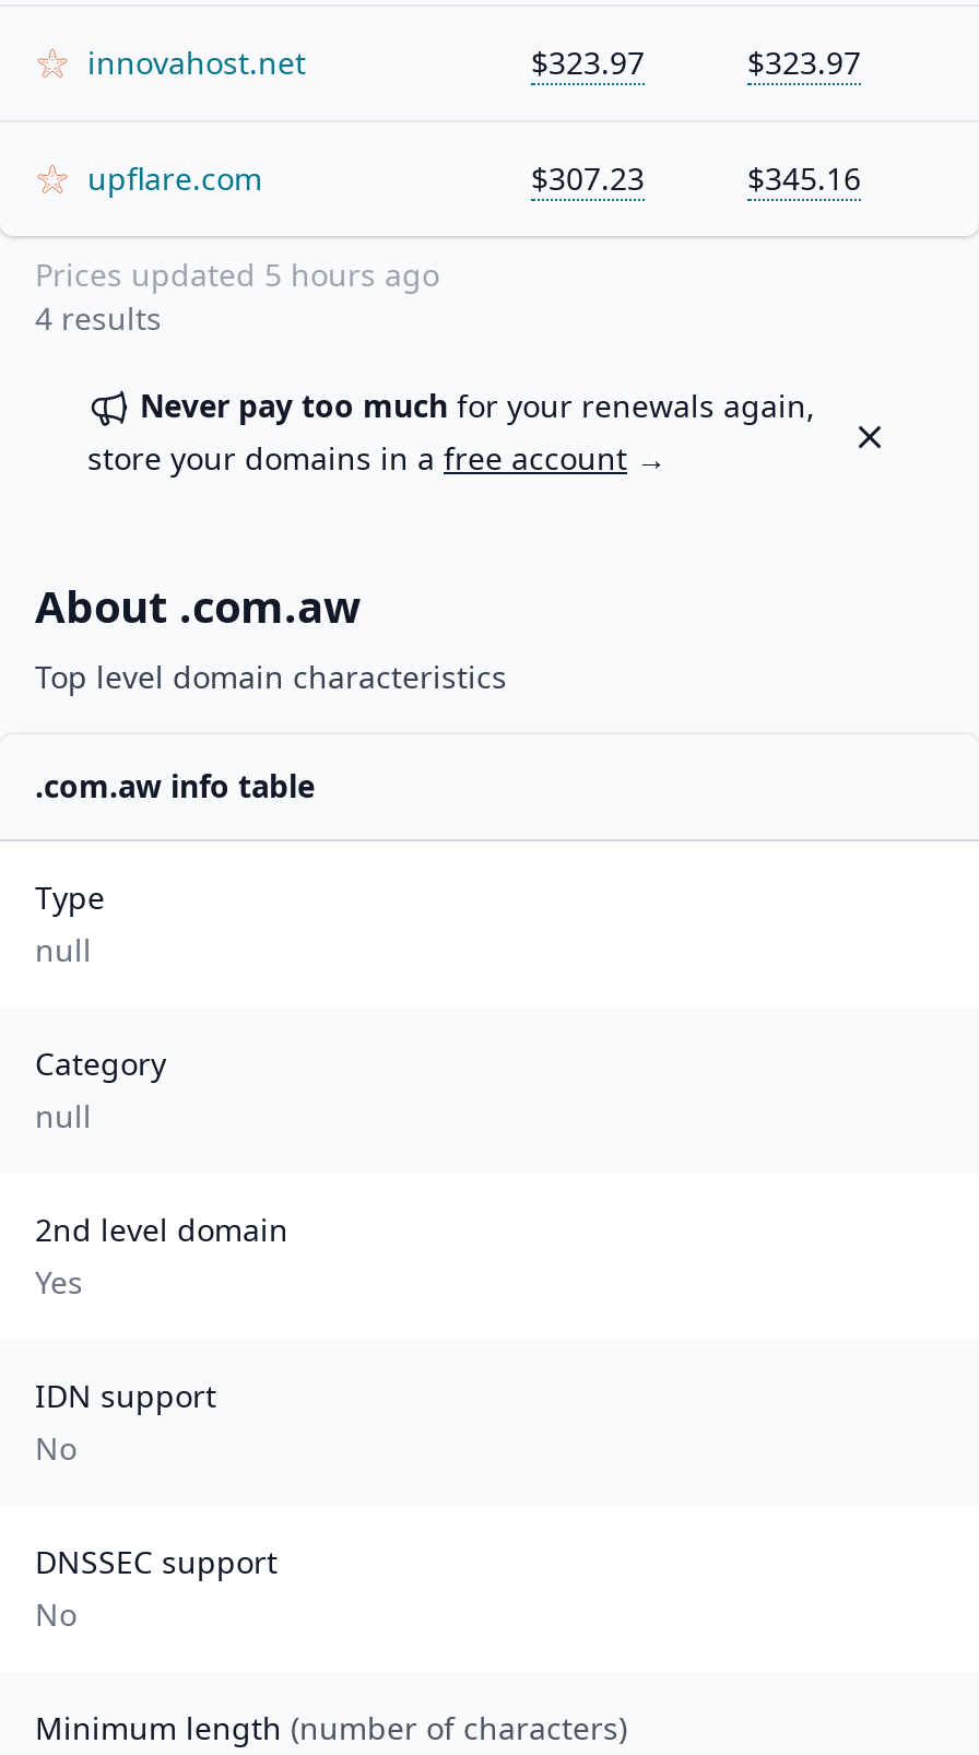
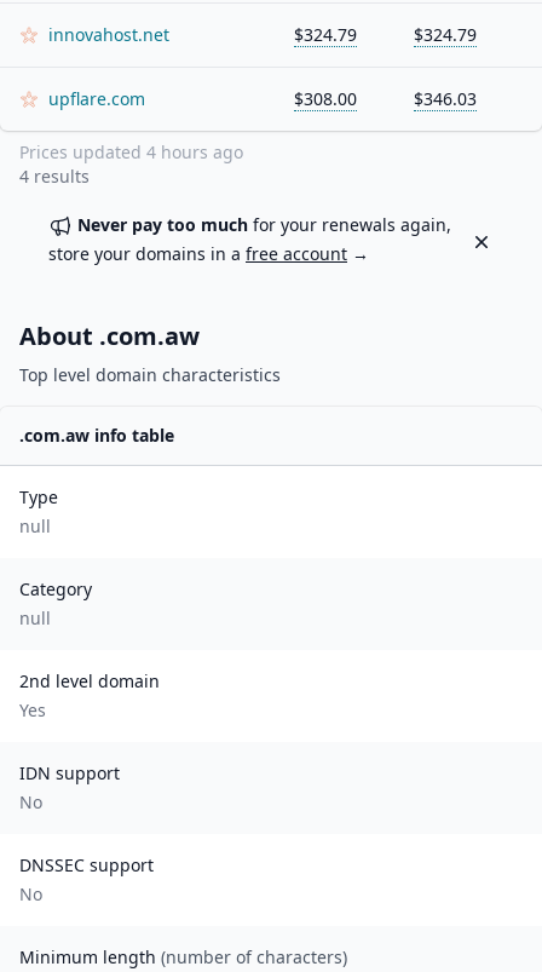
- $323.97
+ $324.79

- $323.97
+ $324.79

- $307.23
+ $308.00

- $345.16
+ $346.03

- Prices updated 5 hours ago
+ Prices updated 4 hours ago
